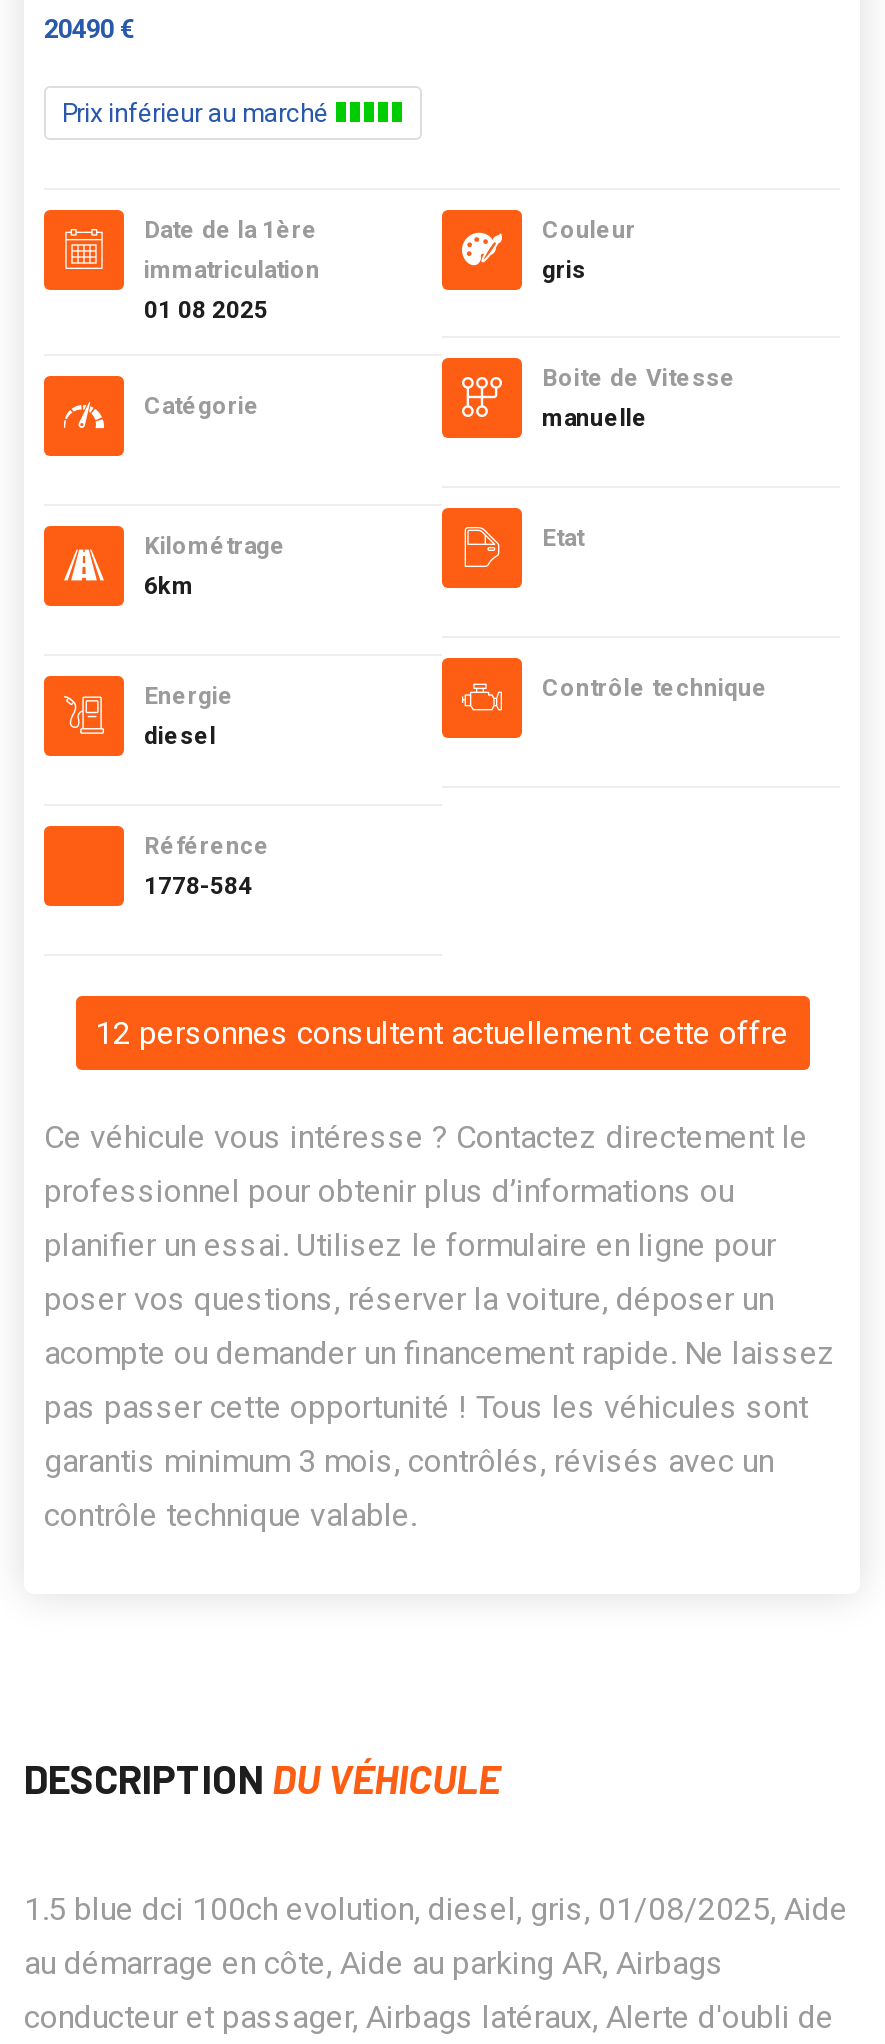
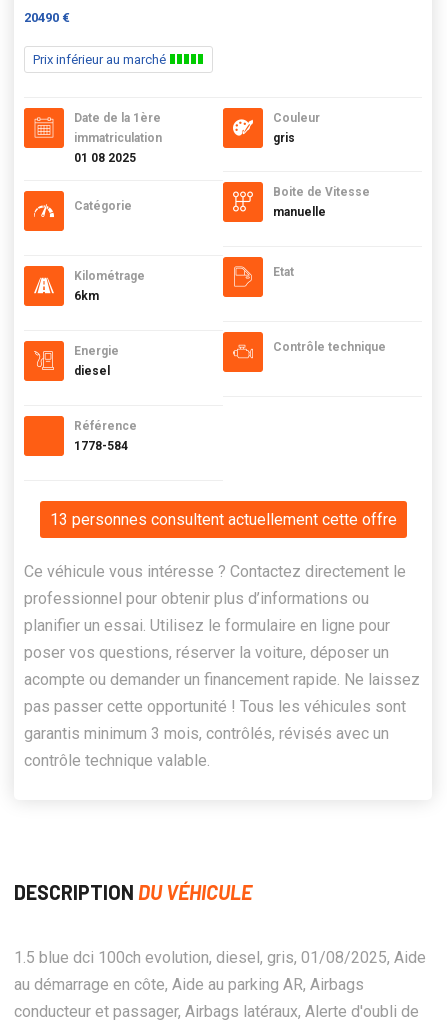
- 12 personnes consultent actuellement cette offre
+ 13 personnes consultent actuellement cette offre
